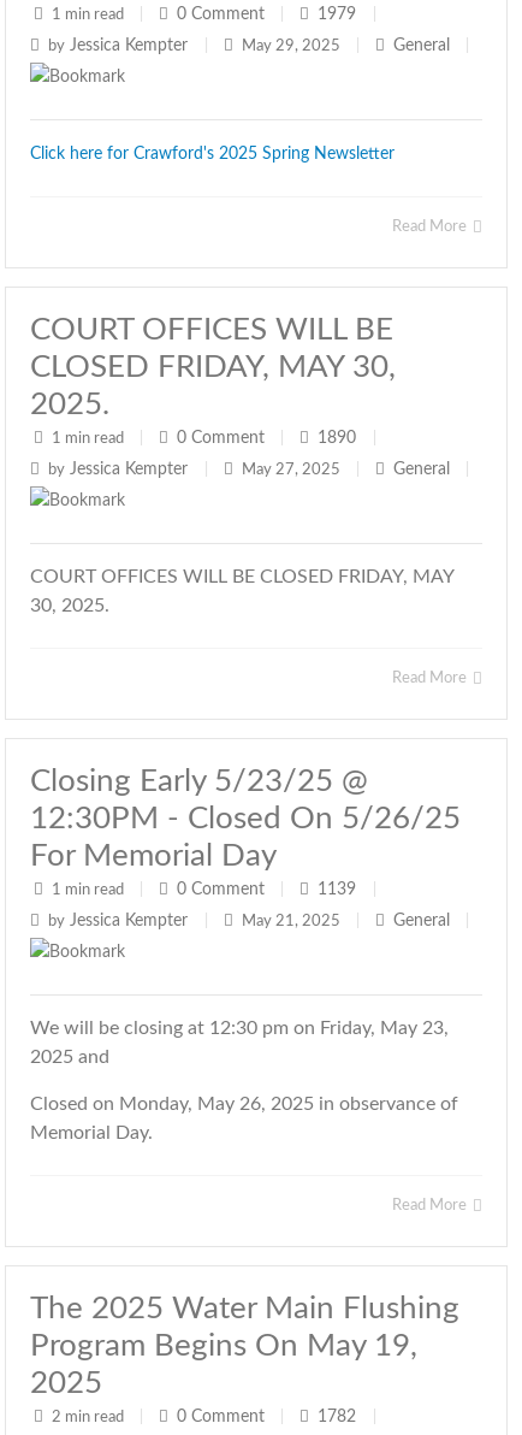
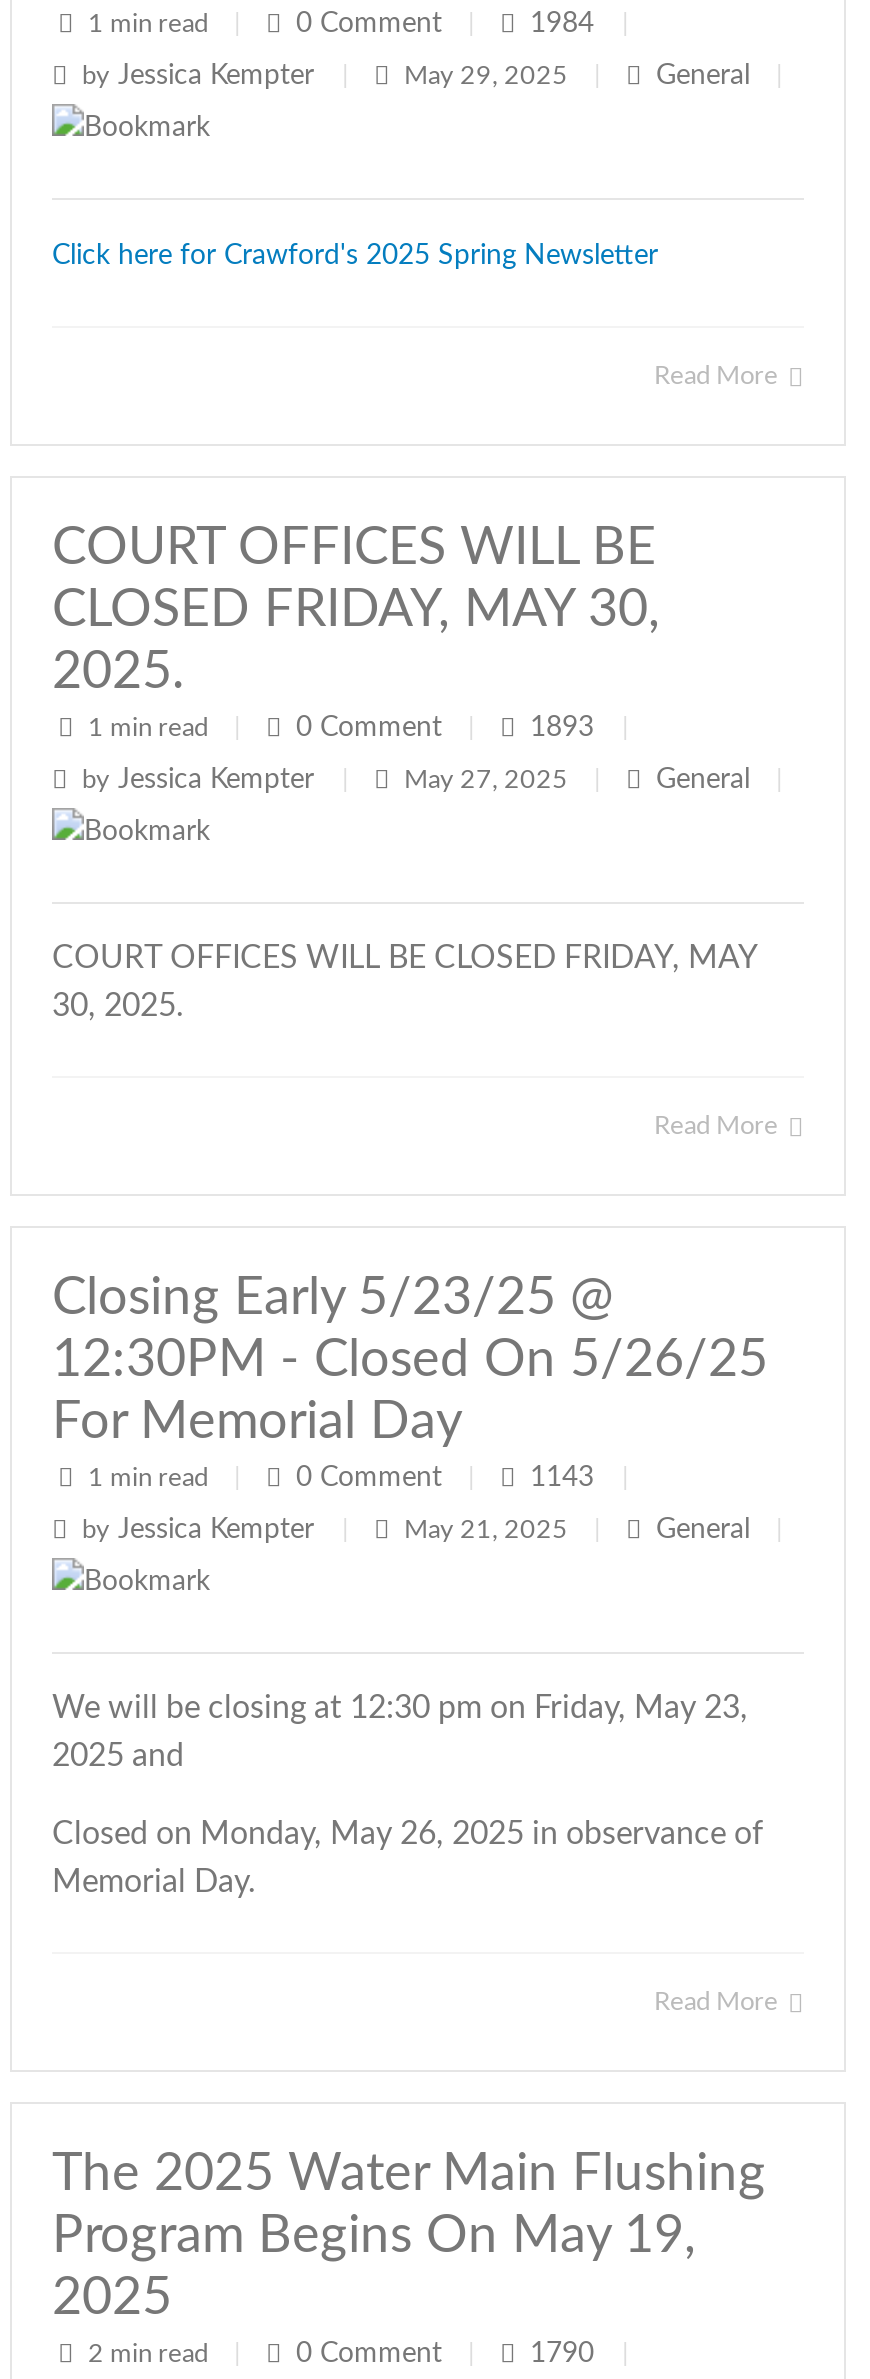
- 1979
+ 1984

- 1890
+ 1893

- 1139
+ 1143

- 1782
+ 1790
